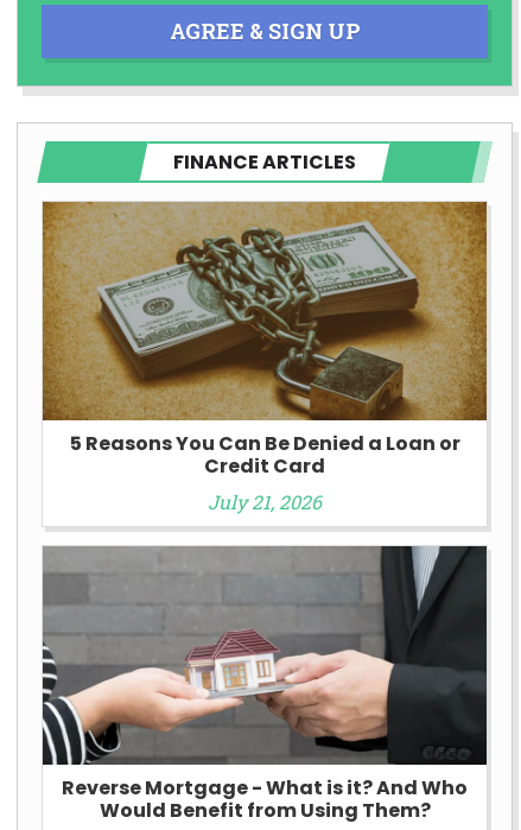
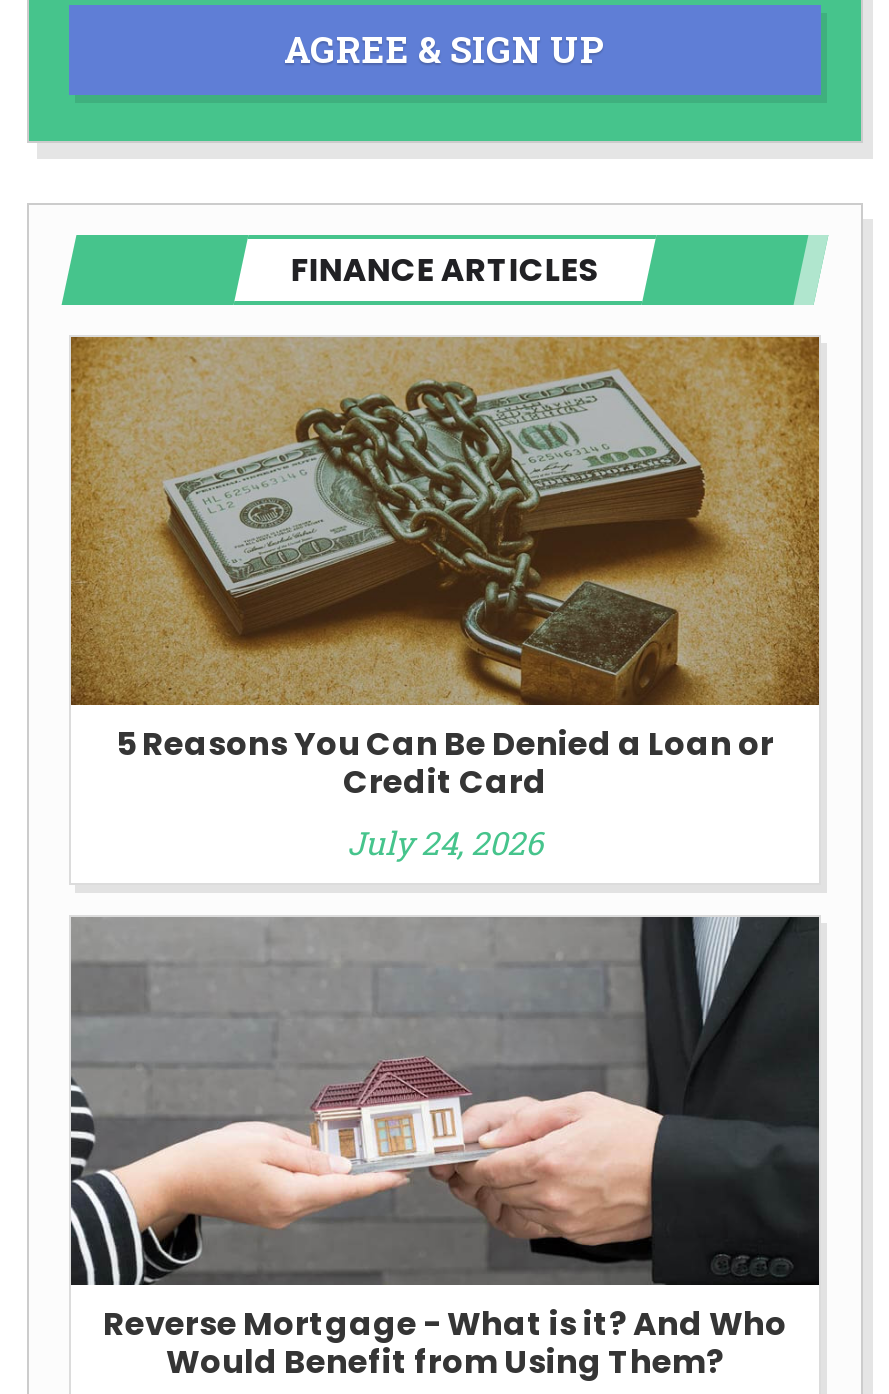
- July 21, 2026
+ July 24, 2026
